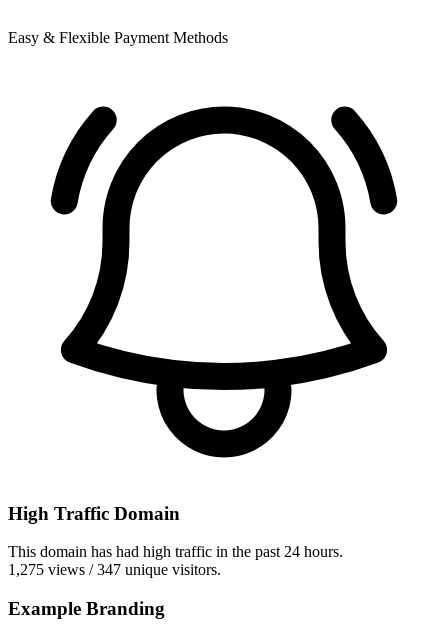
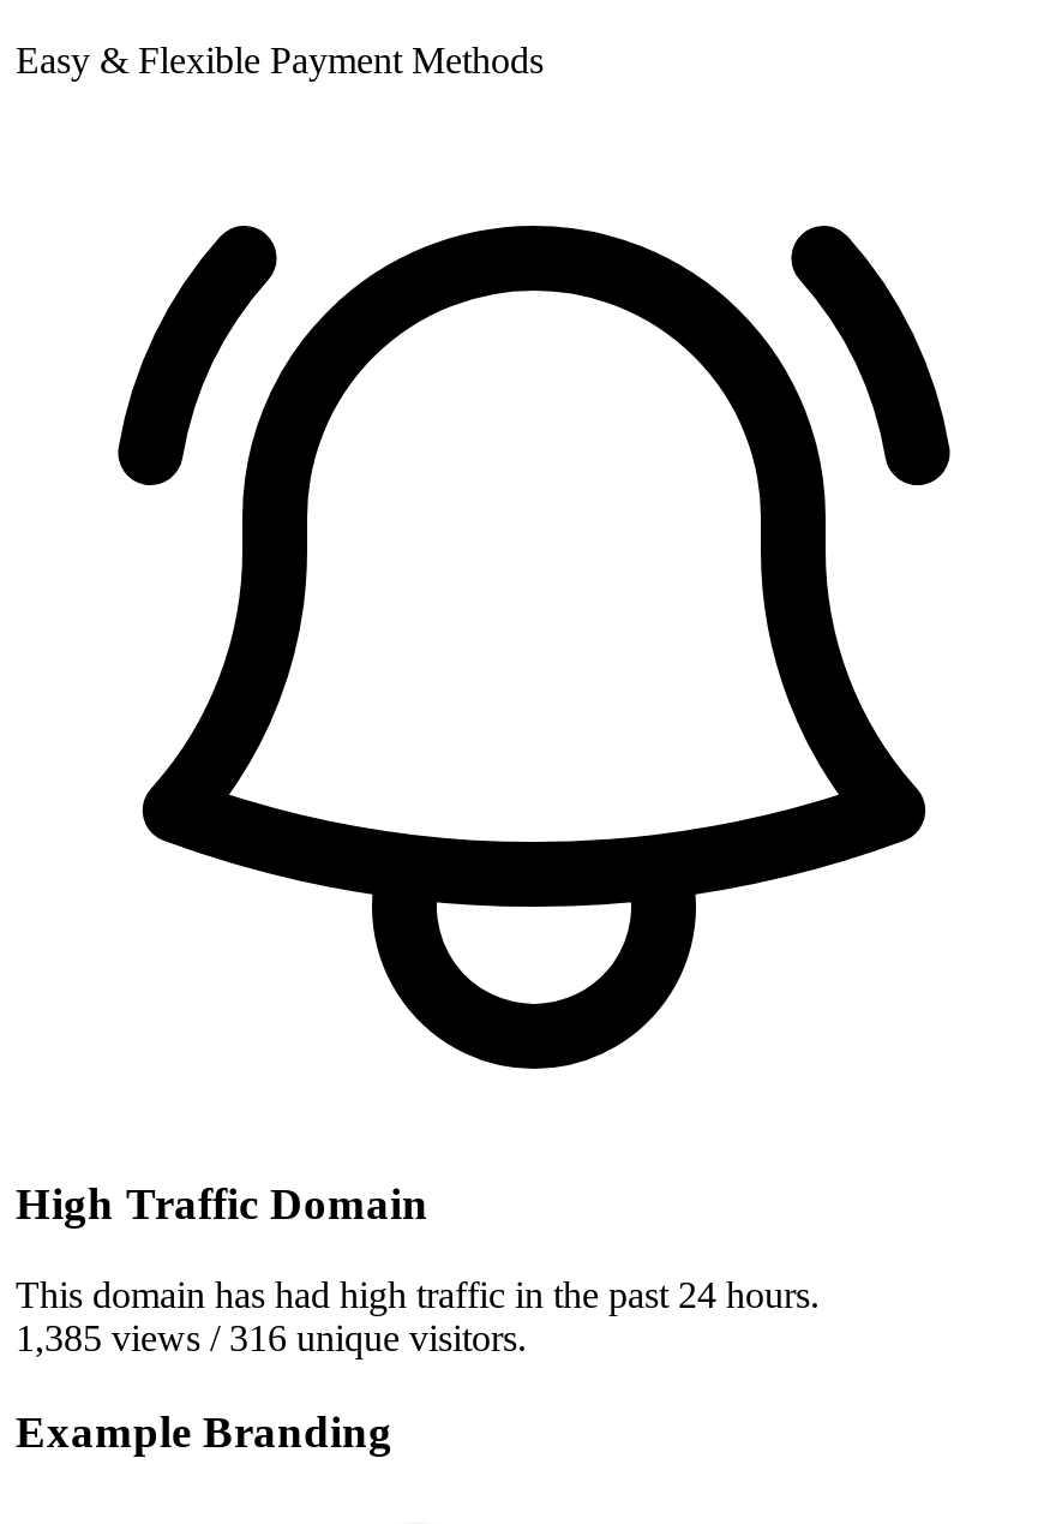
- 1,275 views / 347 unique visitors.
+ 1,385 views / 316 unique visitors.
